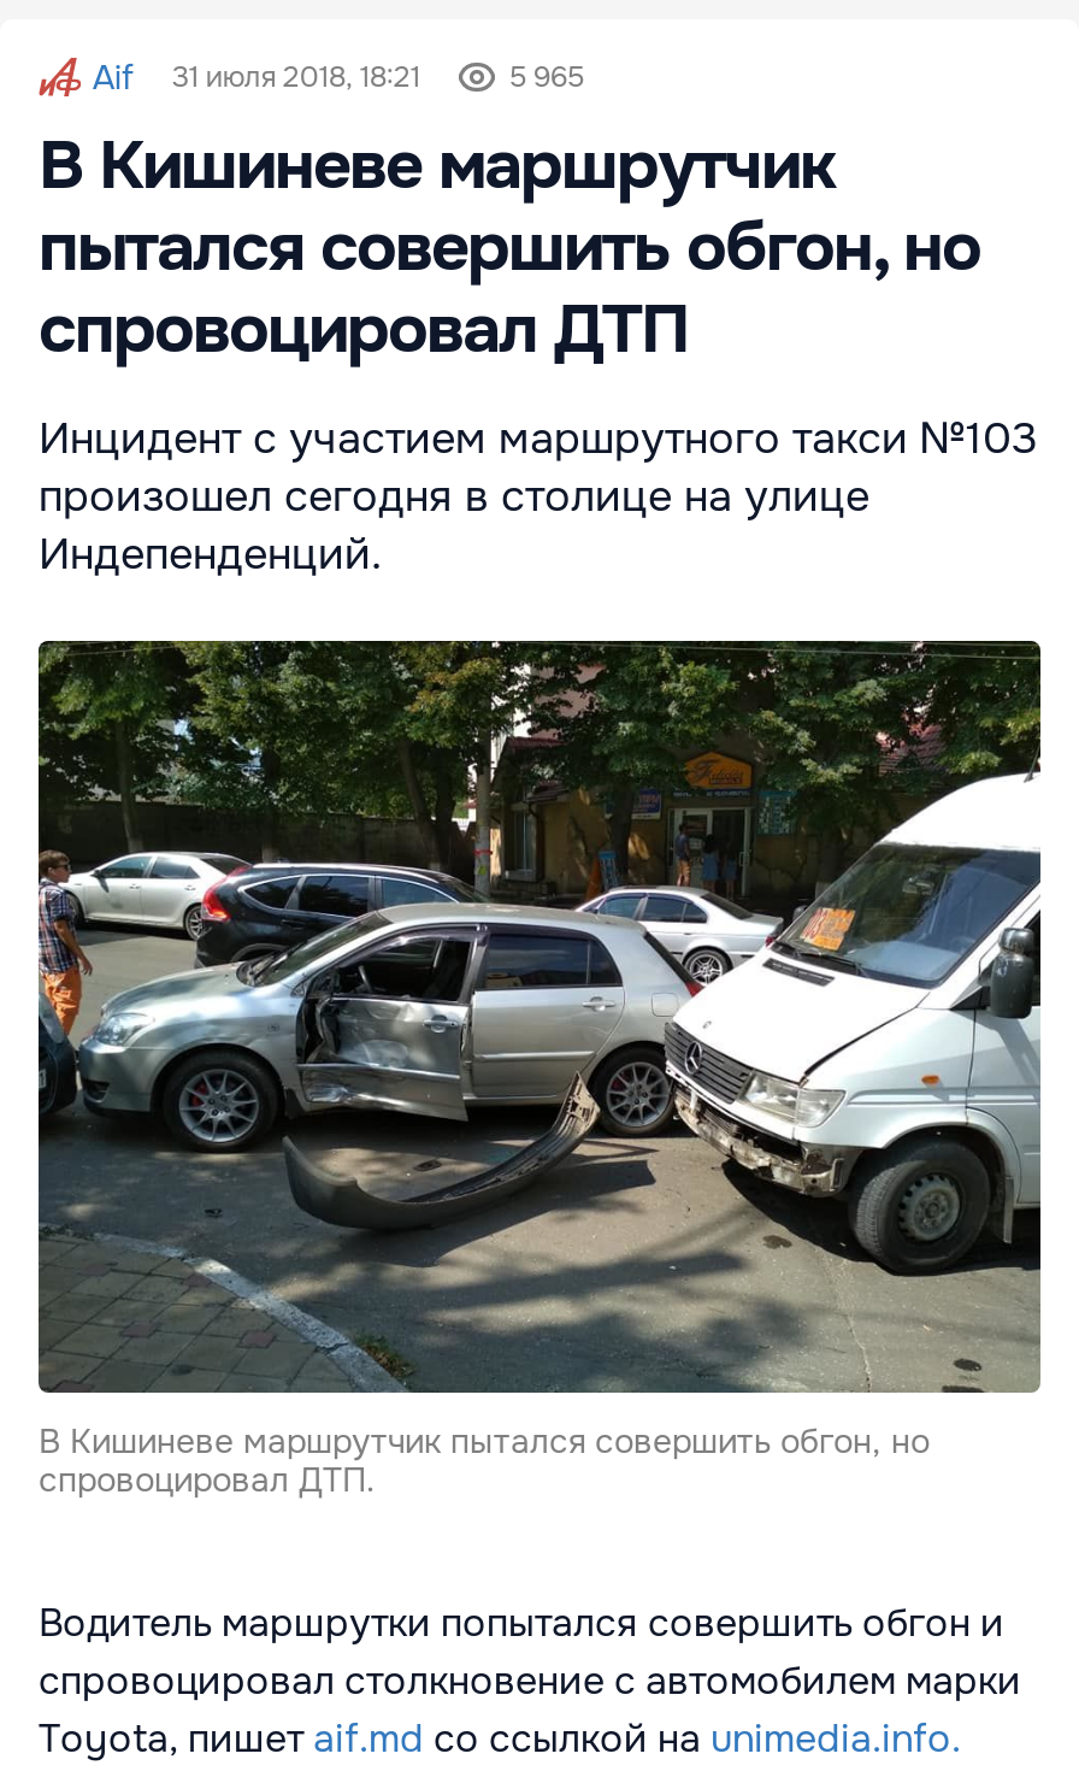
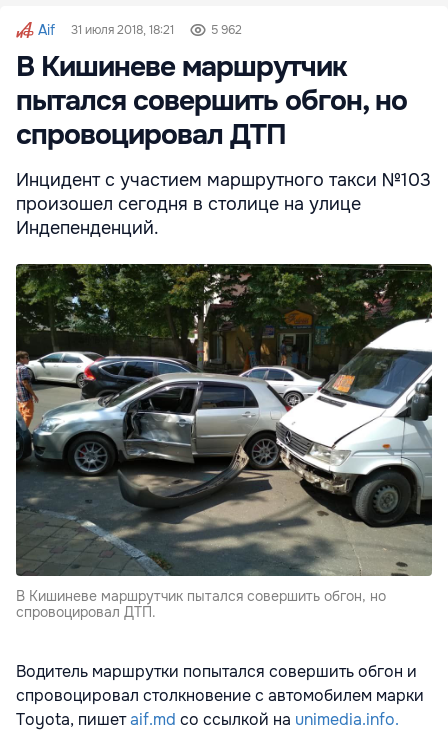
- 5 965
+ 5 962
